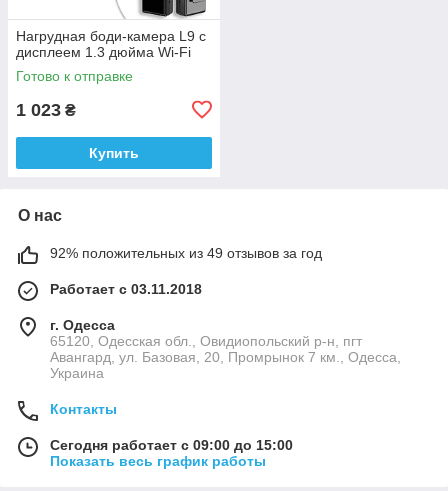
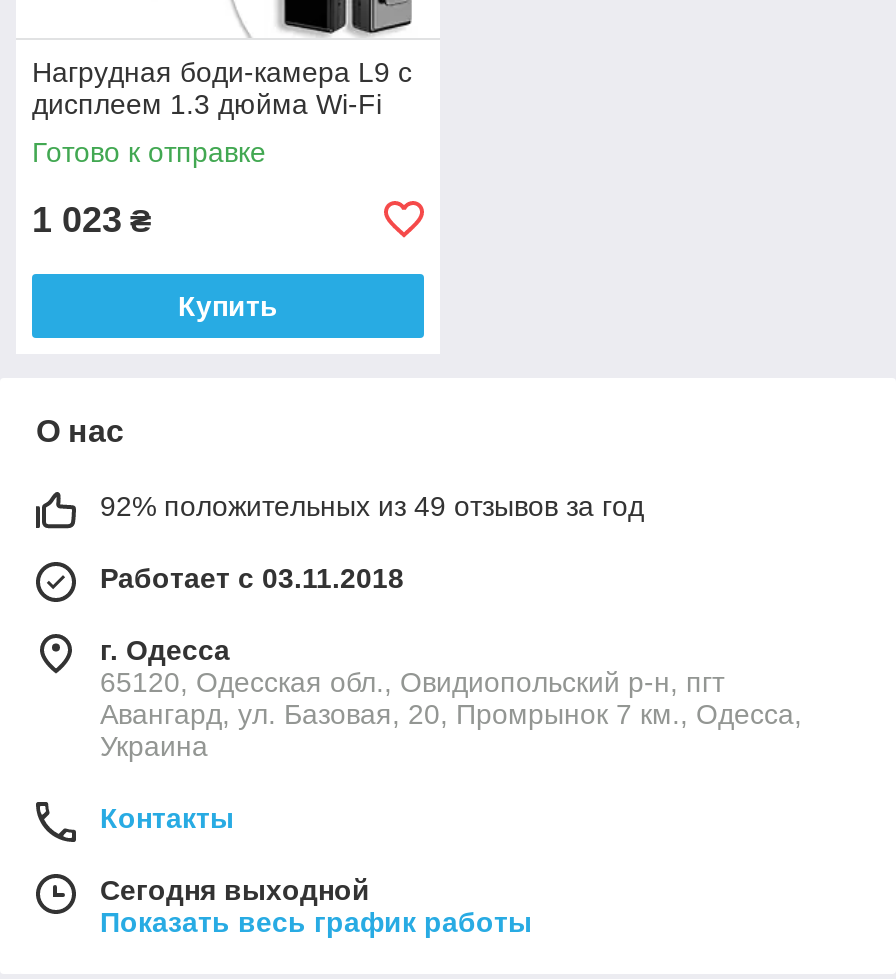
- Сегодня работает с 09:00 до 15:00
+ Сегодня выходной
